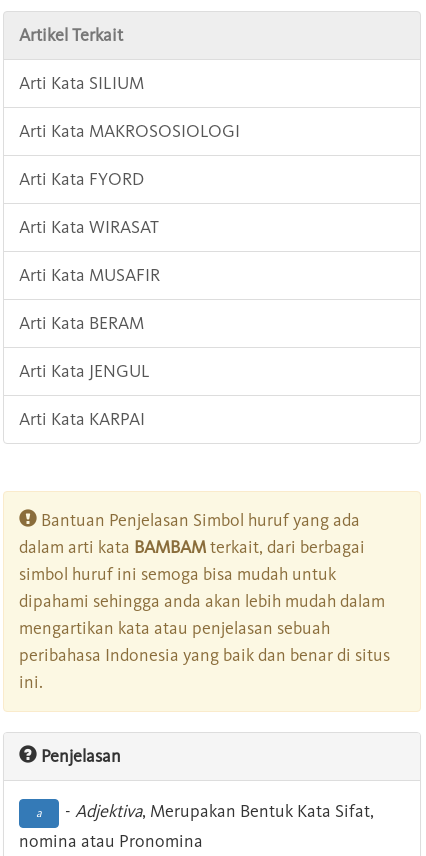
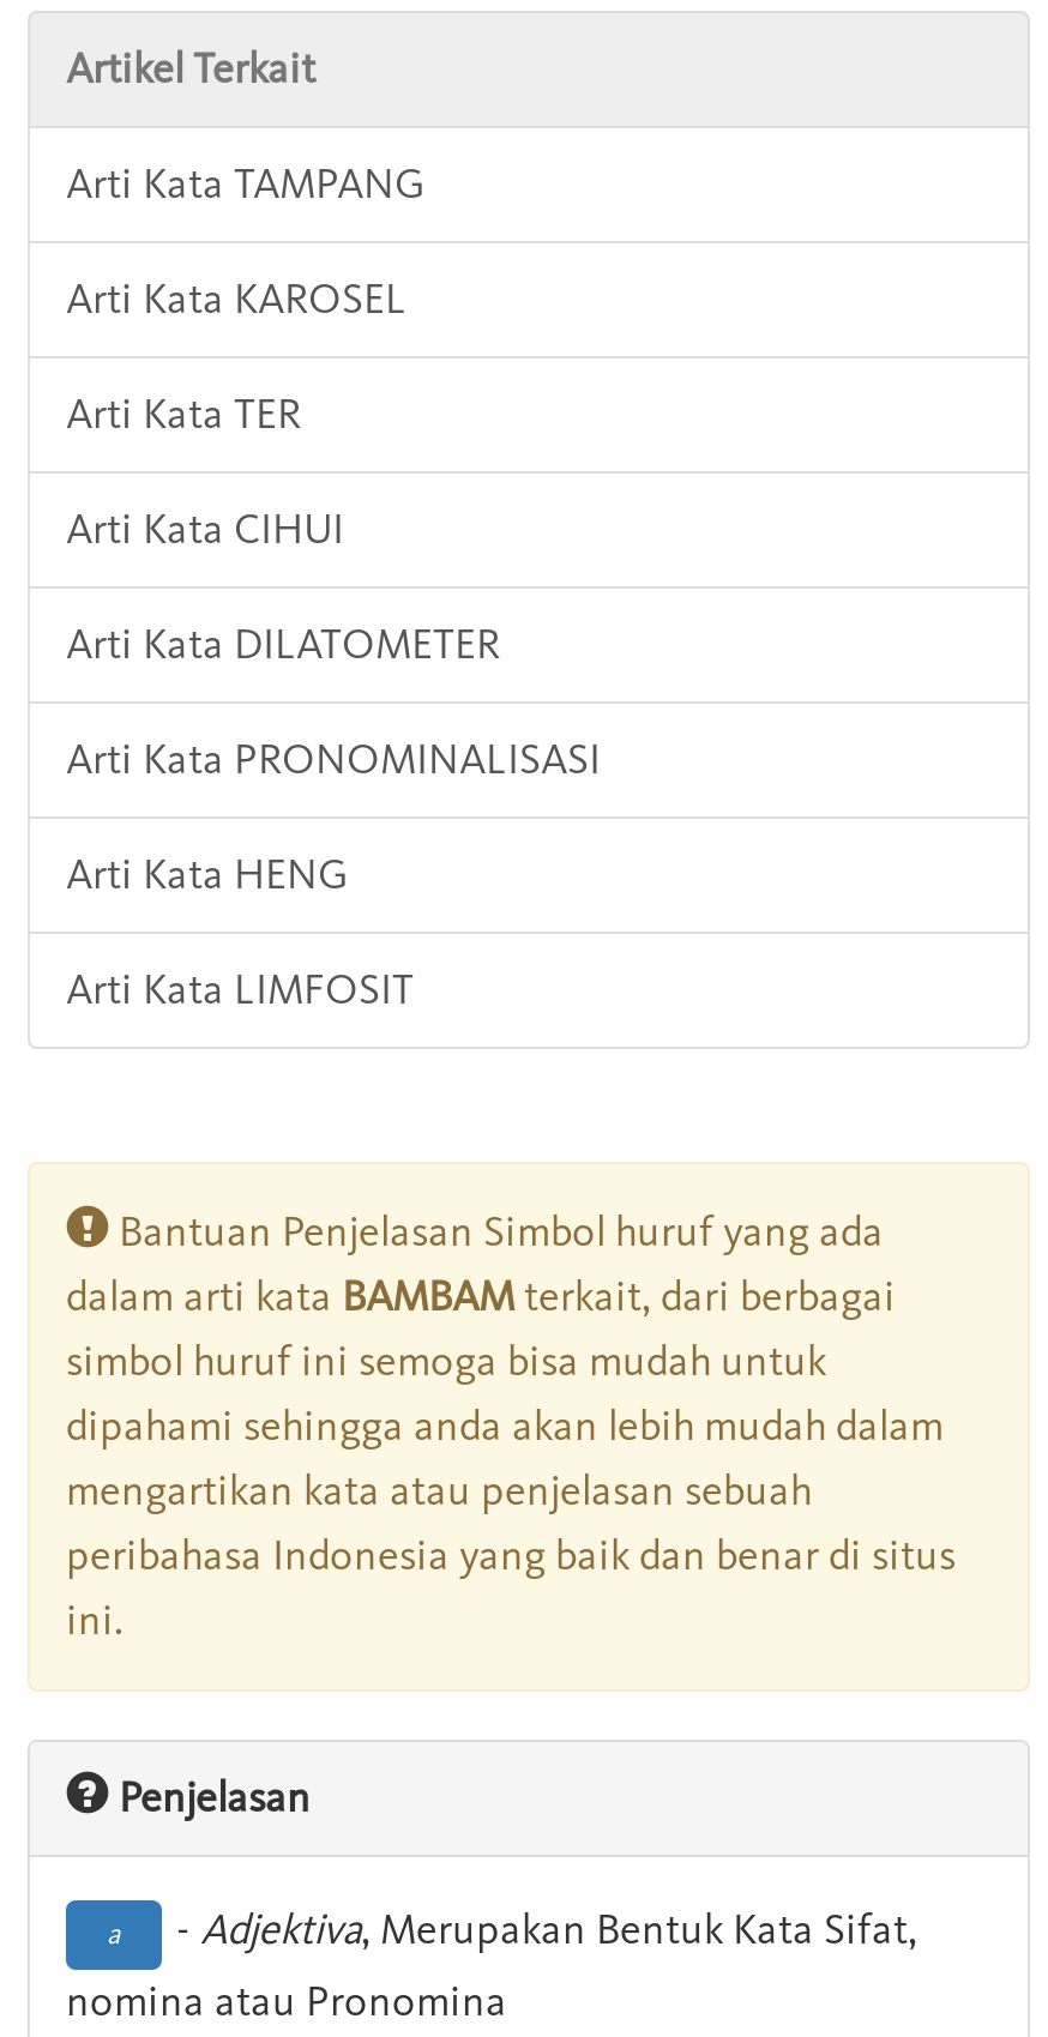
- Arti Kata SILIUM
+ Arti Kata TAMPANG

- Arti Kata MAKROSOSIOLOGI
+ Arti Kata KAROSEL

- Arti Kata FYORD
+ Arti Kata TER

- Arti Kata WIRASAT
+ Arti Kata CIHUI

- Arti Kata MUSAFIR
+ Arti Kata DILATOMETER

- Arti Kata BERAM
+ Arti Kata PRONOMINALISASI

- Arti Kata JENGUL
+ Arti Kata HENG

- Arti Kata KARPAI
+ Arti Kata LIMFOSIT
